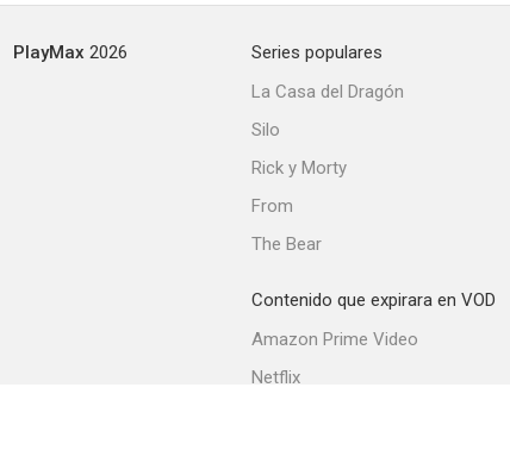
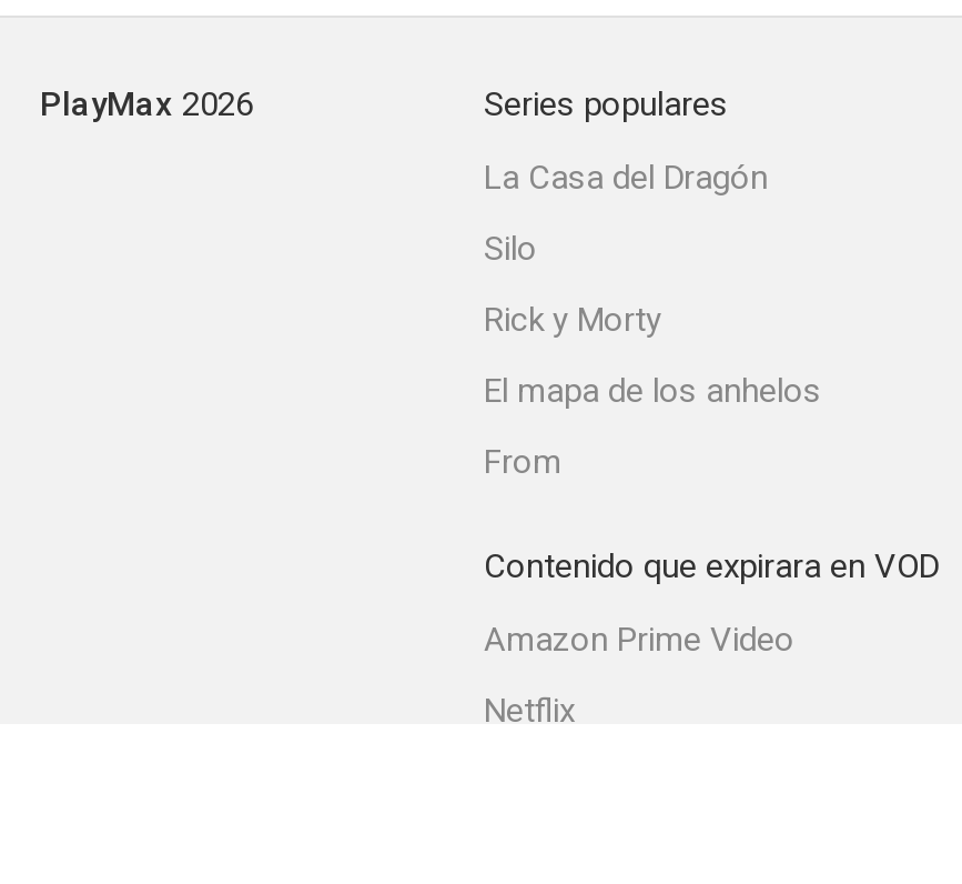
+ El mapa de los anhelos

moved down: From

- The Bear
